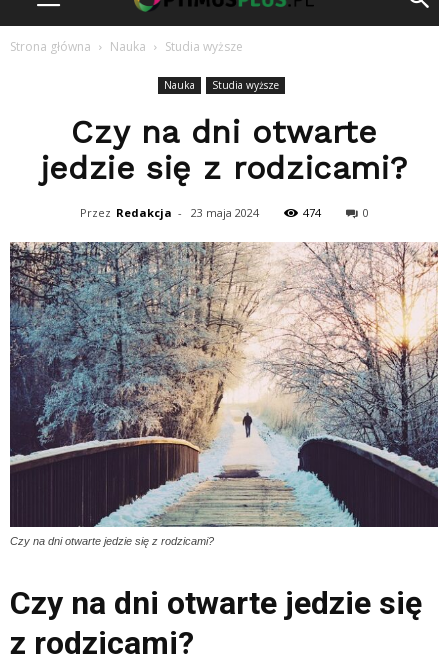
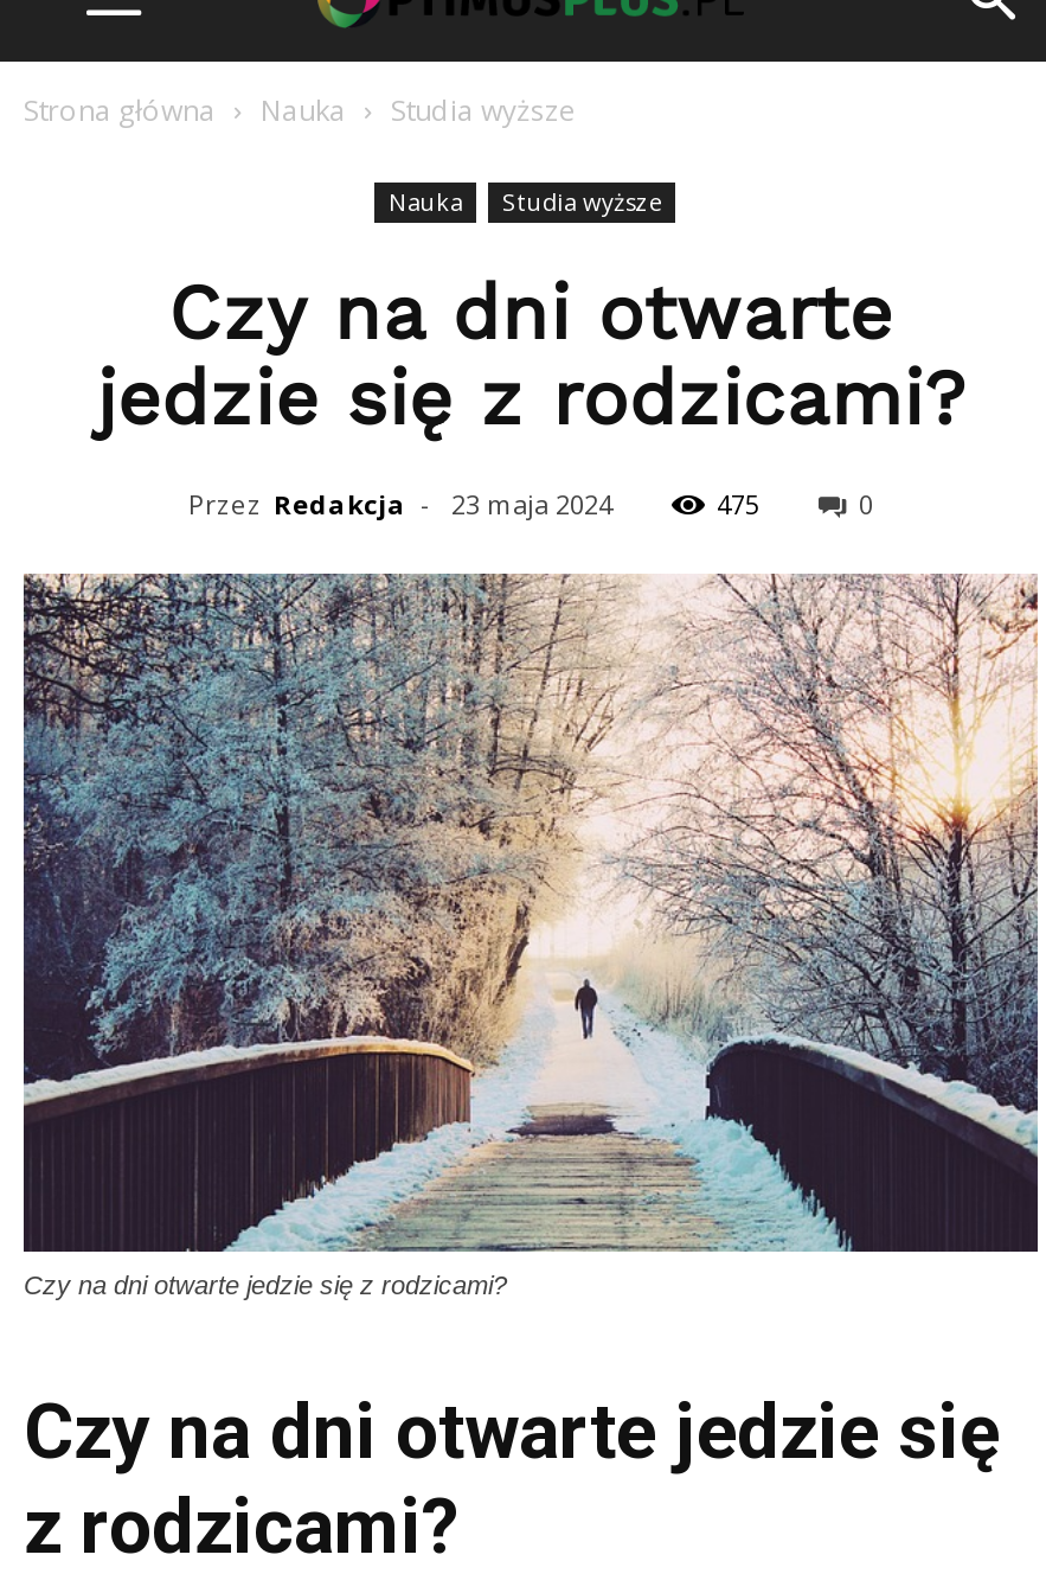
- 474
+ 475
